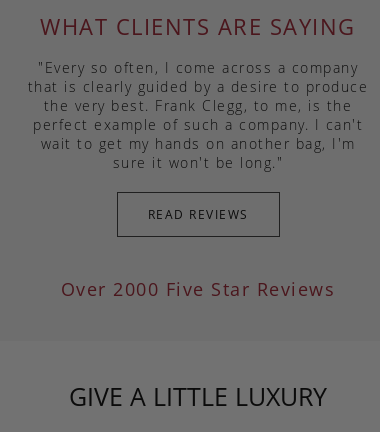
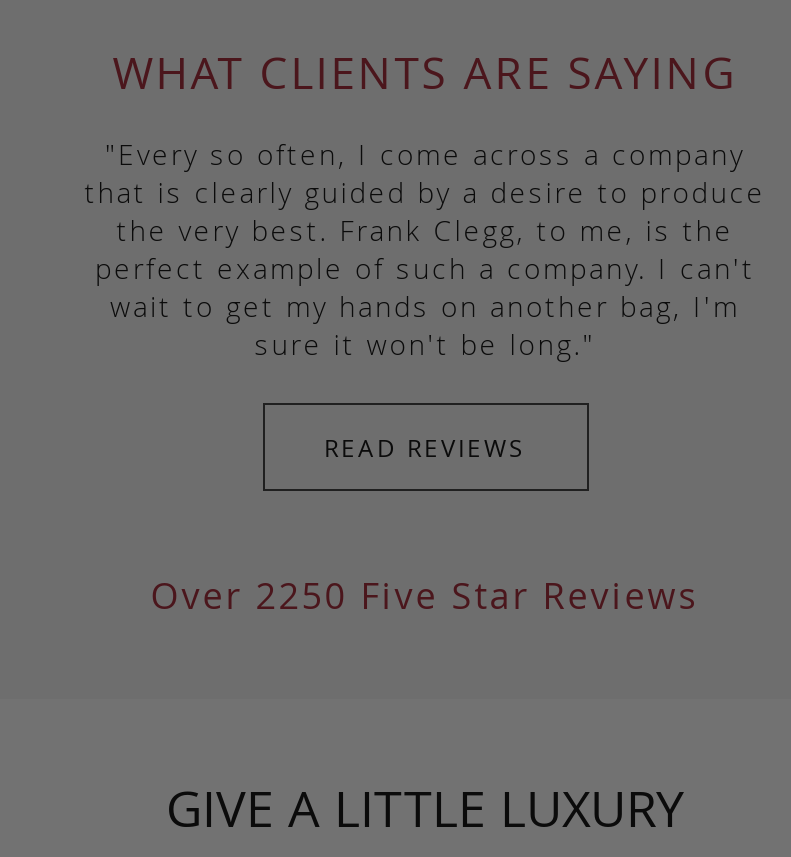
- Over 2000 Five Star Reviews
+ Over 2250 Five Star Reviews
